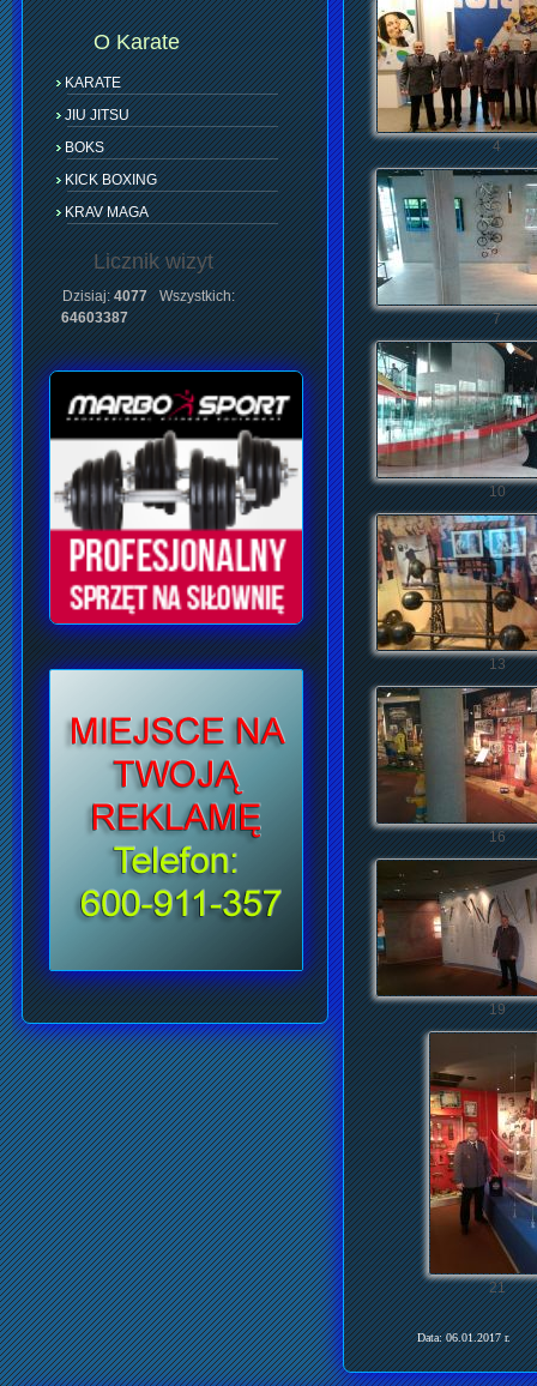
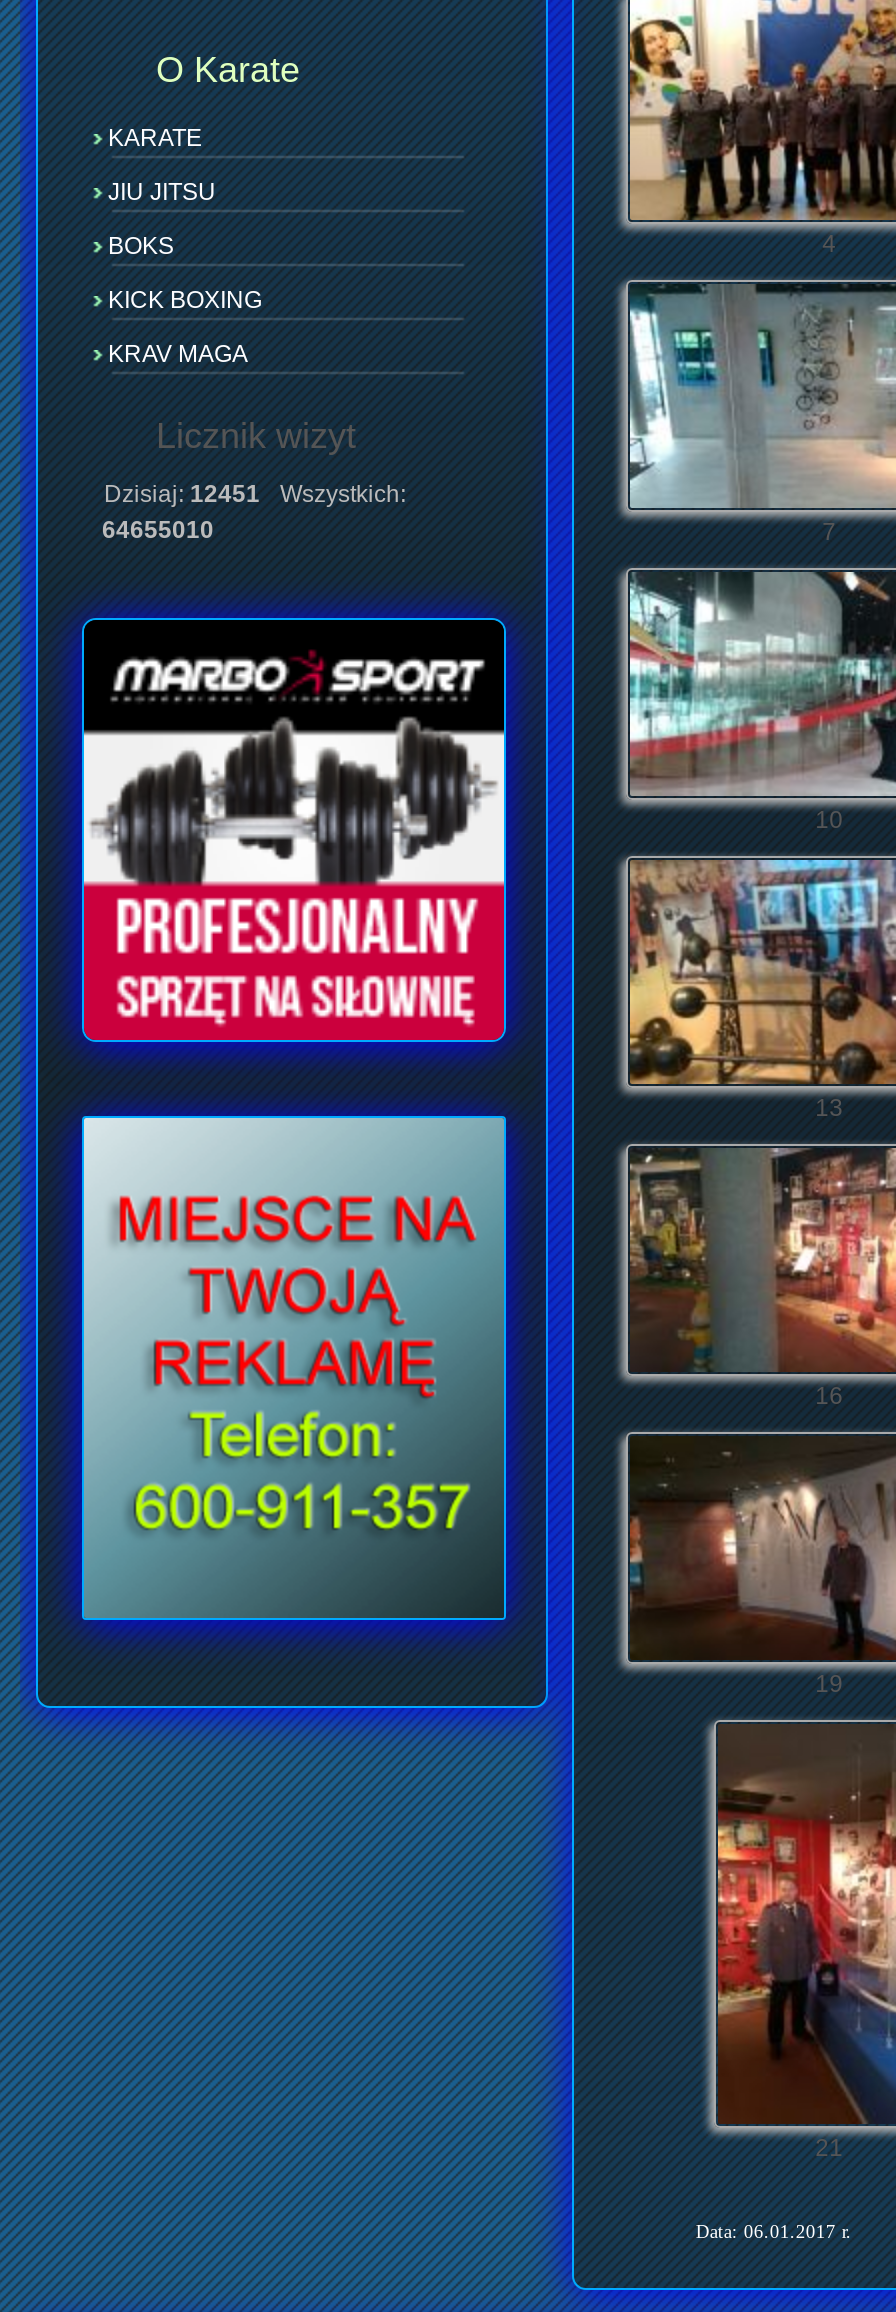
- Dzisiaj: 4077 Wszystkich:
+ Dzisiaj: 12451 Wszystkich:

- 64603387
+ 64655010
